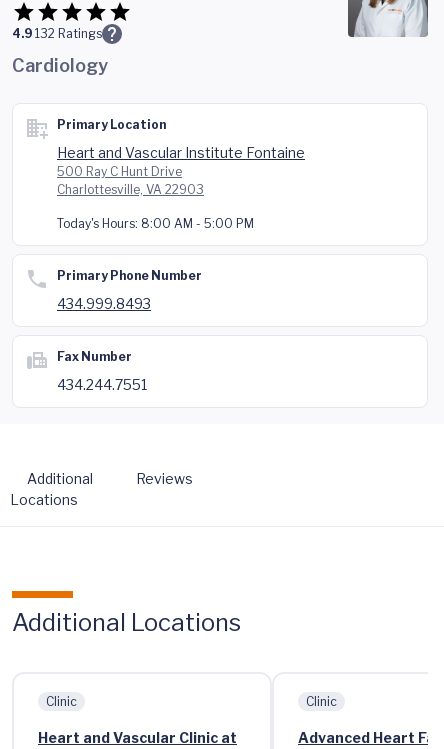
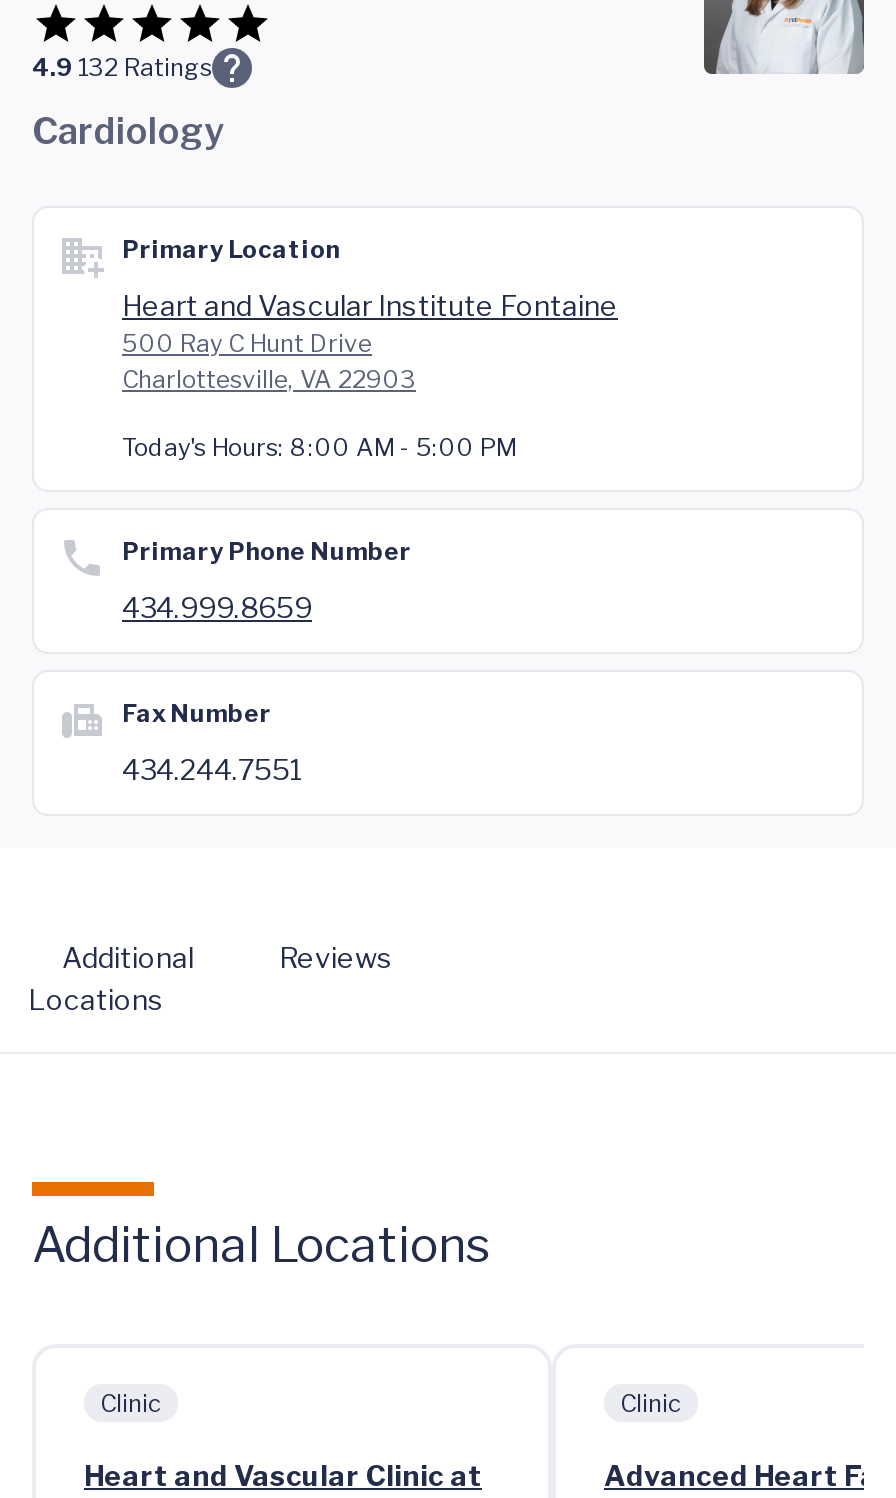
- 434.999.8493
+ 434.999.8659
